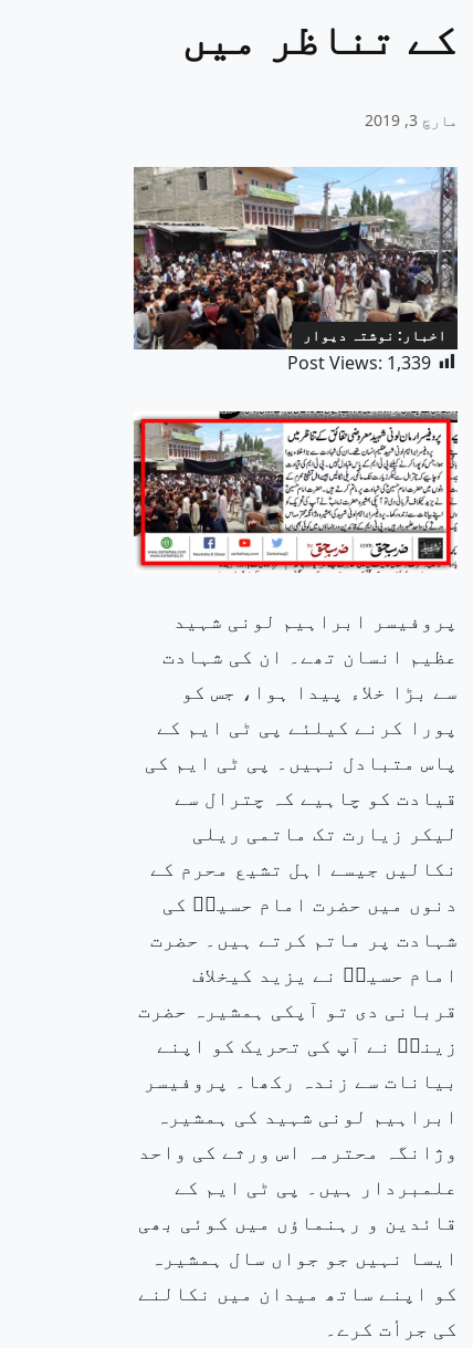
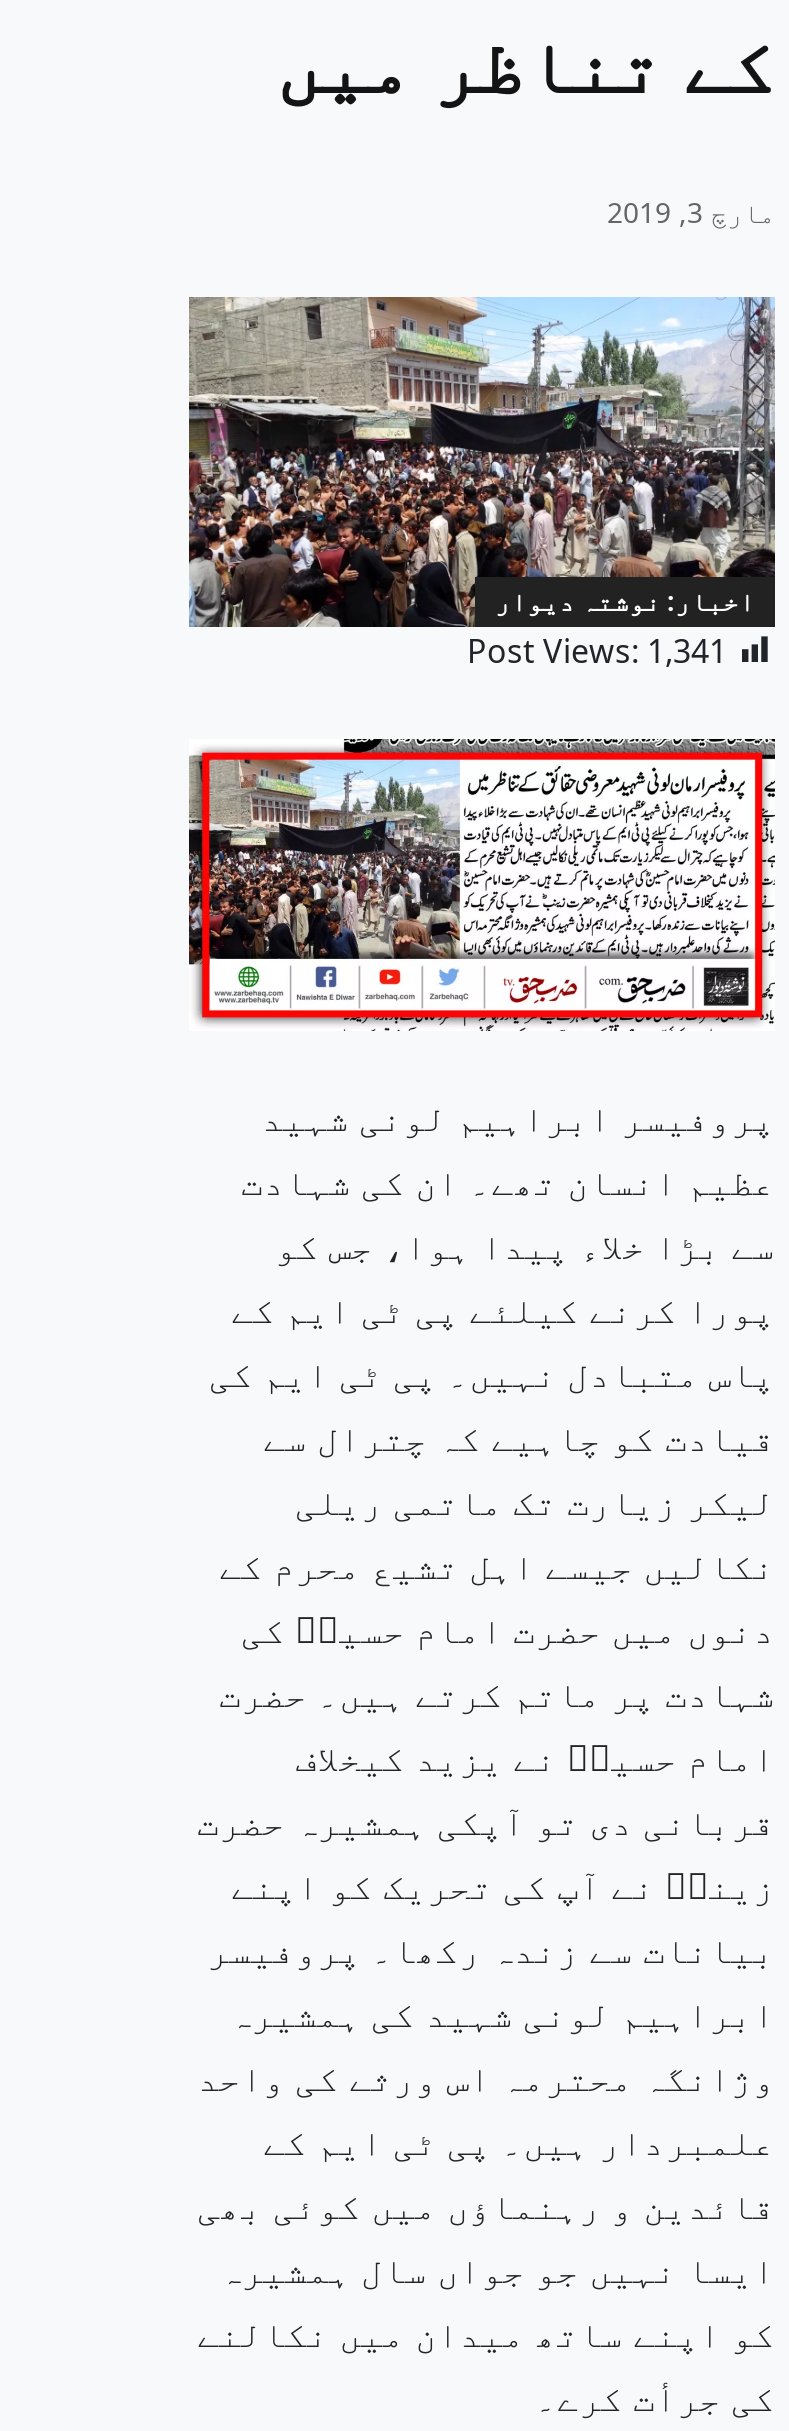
- Post Views: 1,339
+ Post Views: 1,341
